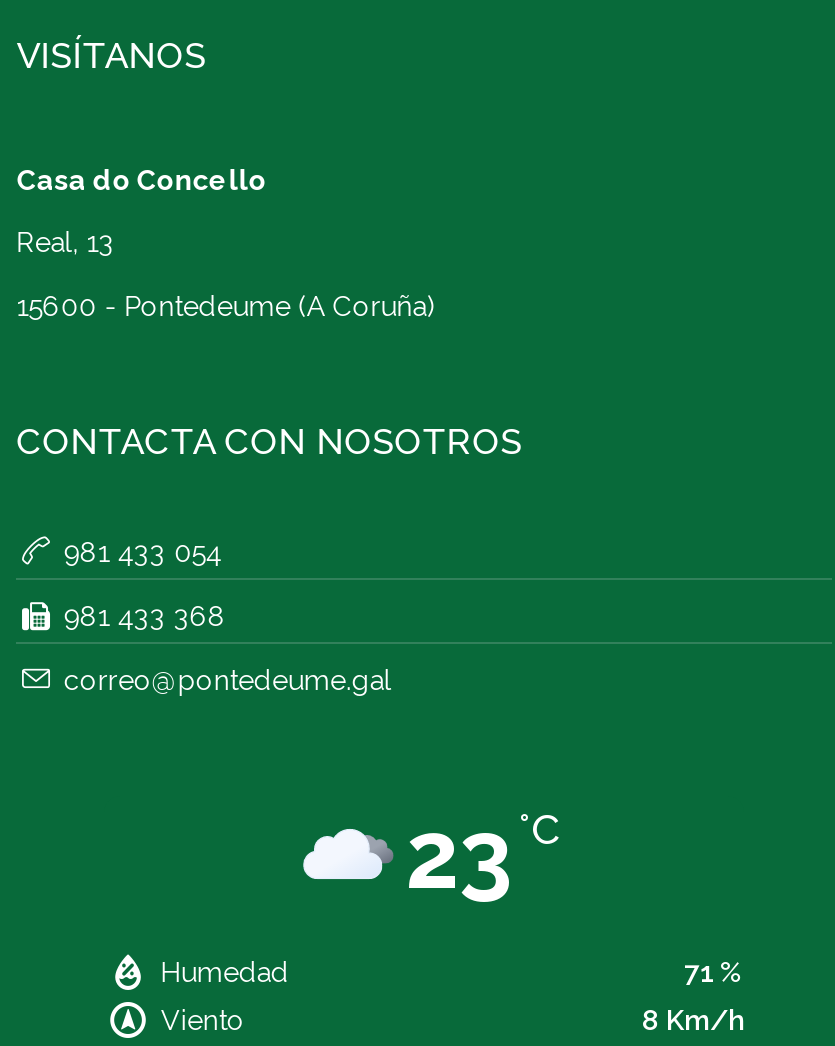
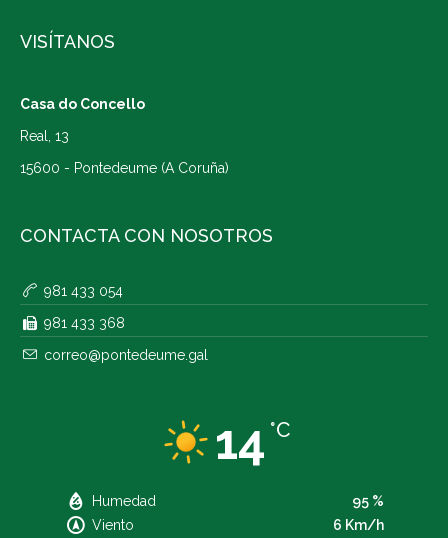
- [image]
- 23 °C
+ [image]
+ 14 °C

- 71 %
+ 95 %

- 8 Km/h
+ 6 Km/h
